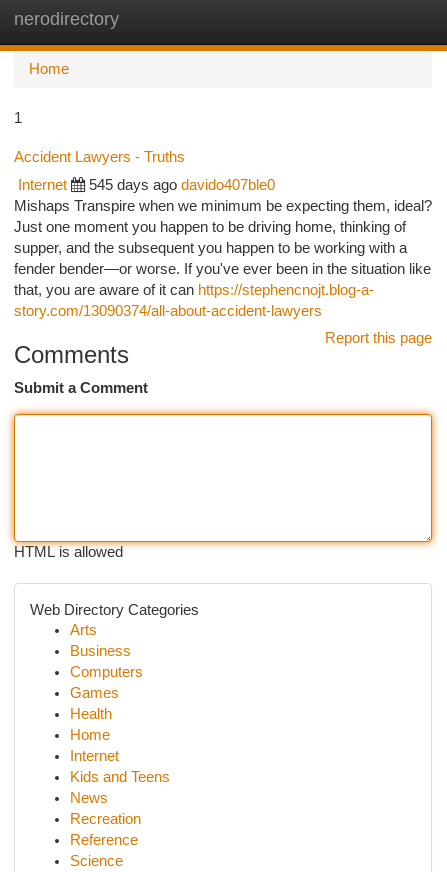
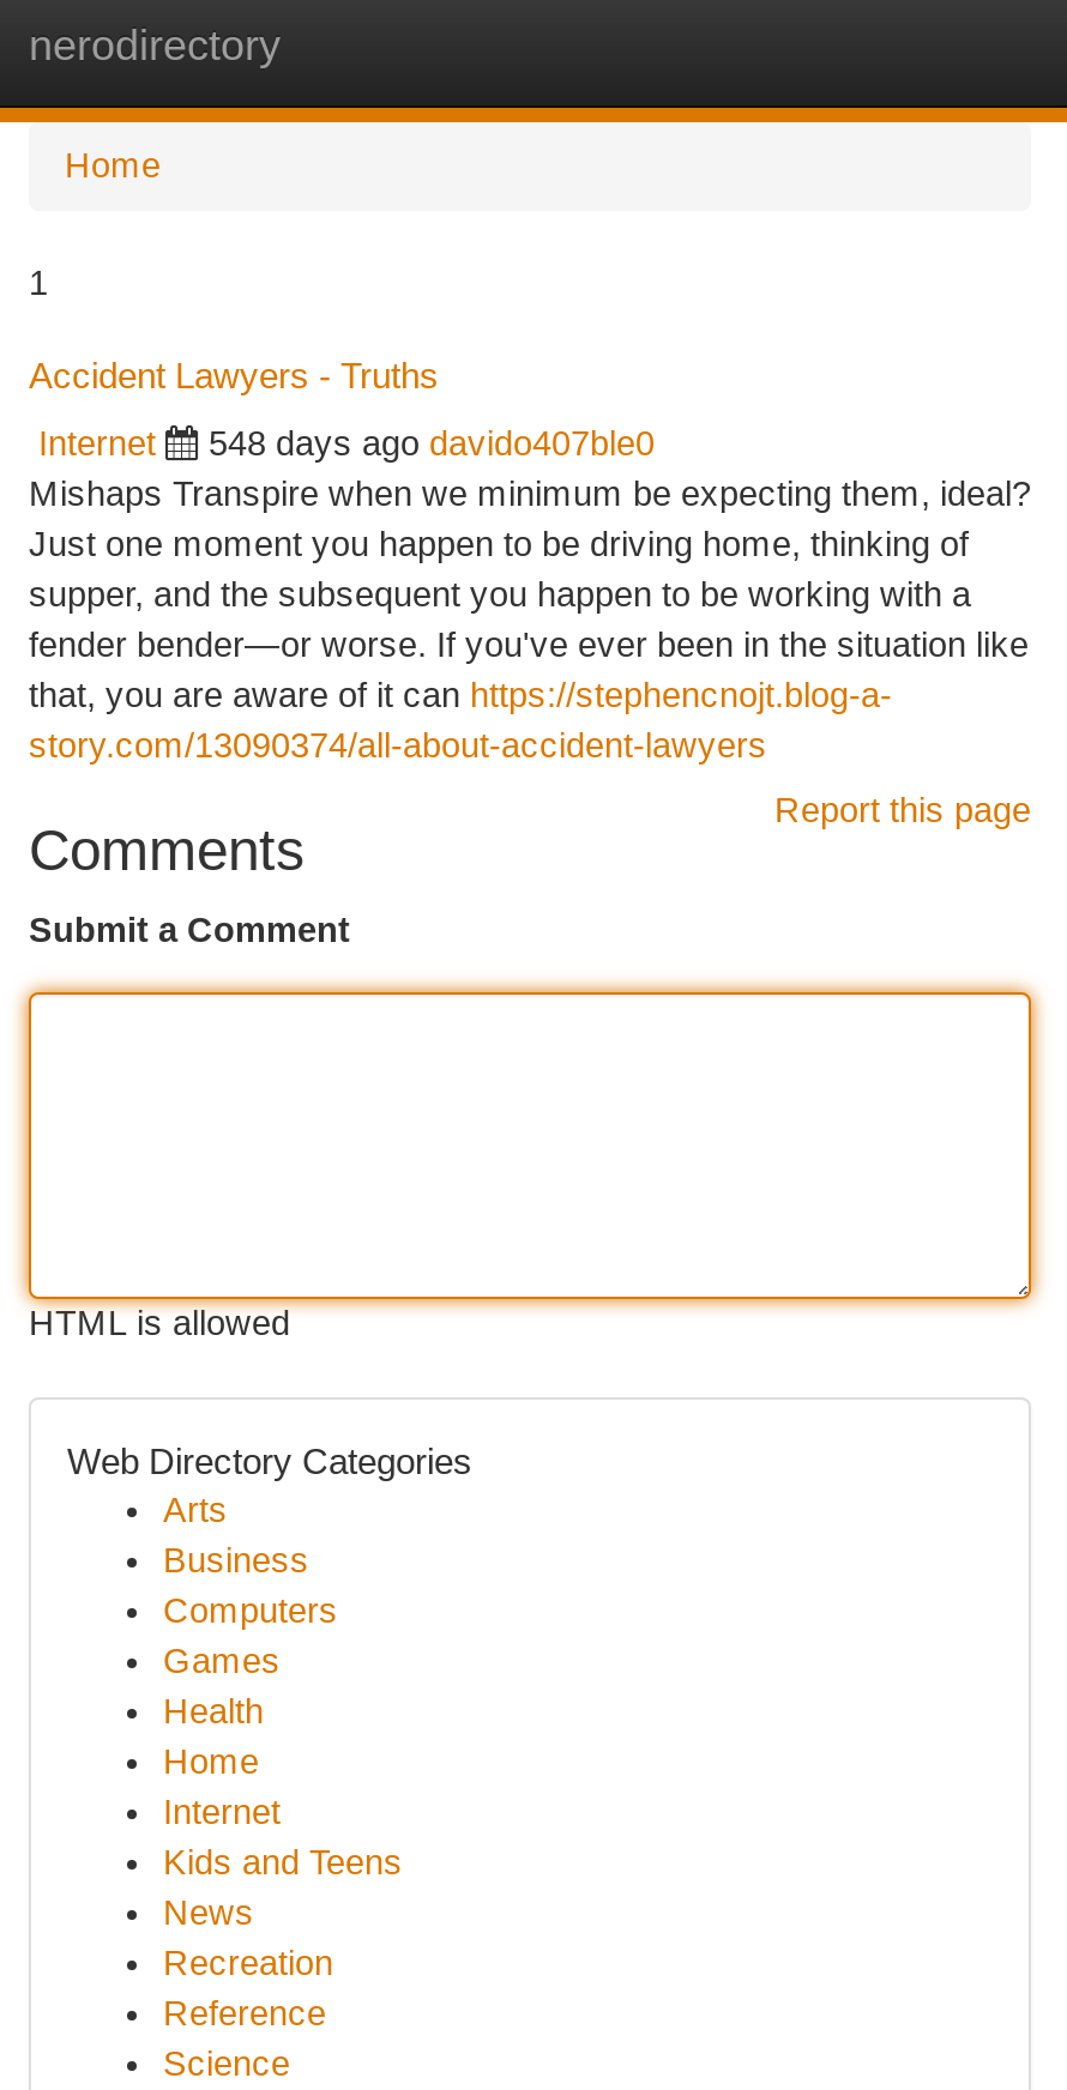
- 545 days ago davido407ble0
+ 548 days ago davido407ble0
